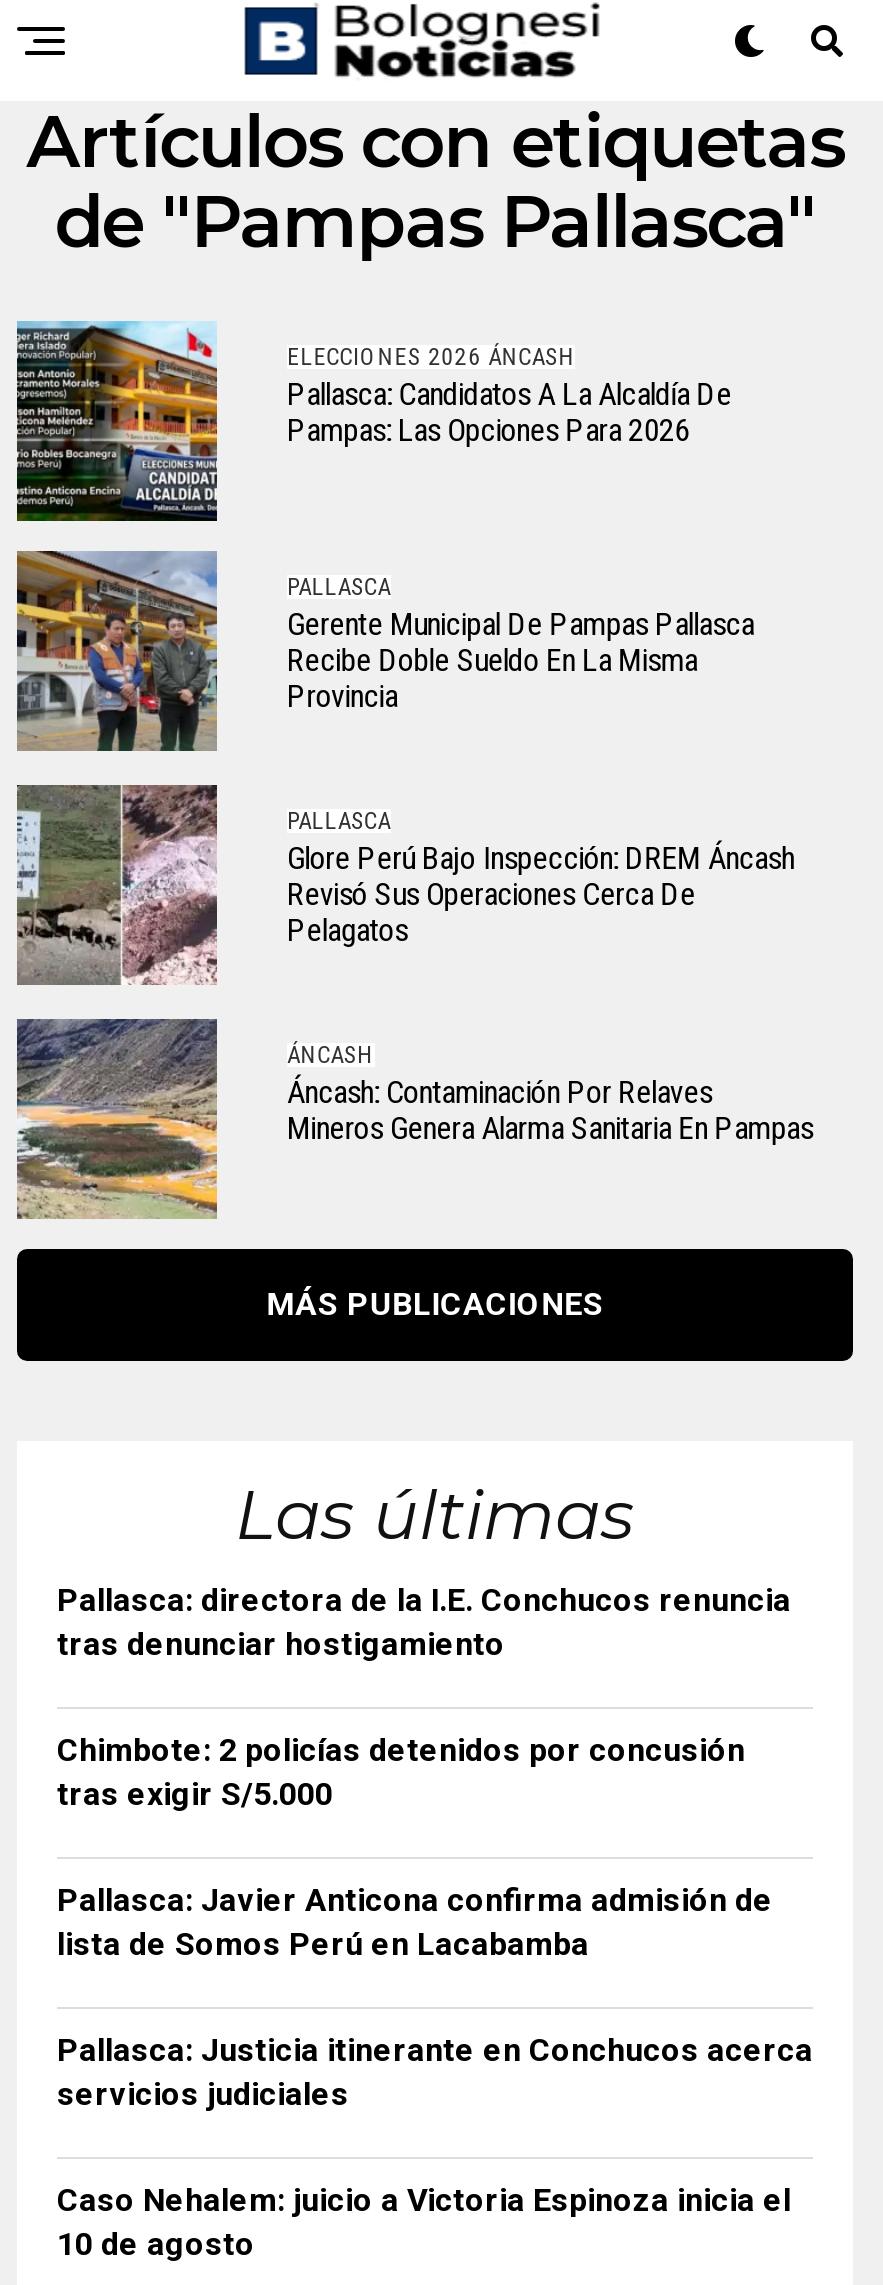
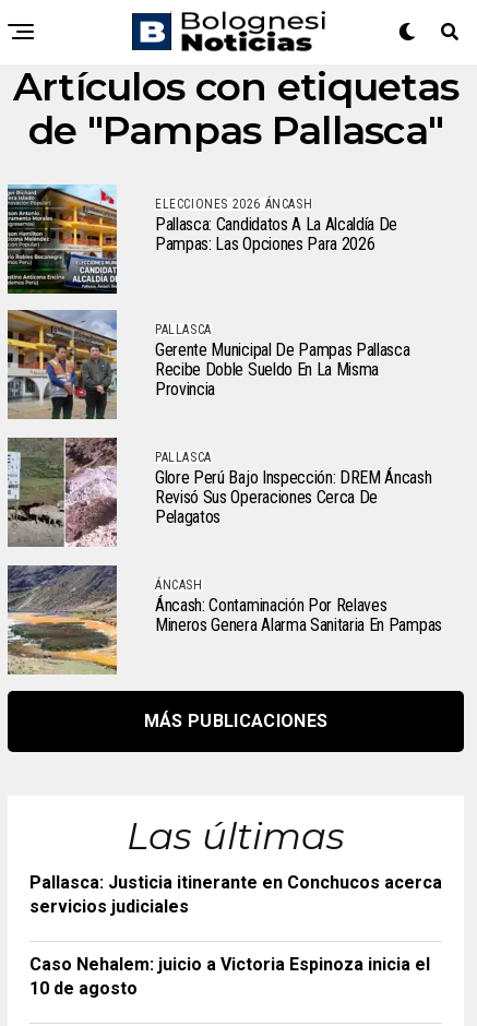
- Pallasca: directora de la I.E. Conchucos renuncia
- tras denunciar hostigamiento
- Chimbote: 2 policías detenidos por concusión
- tras exigir S/5.000
- Pallasca: Javier Anticona confirma admisión de
- lista de Somos Perú en Lacabamba
